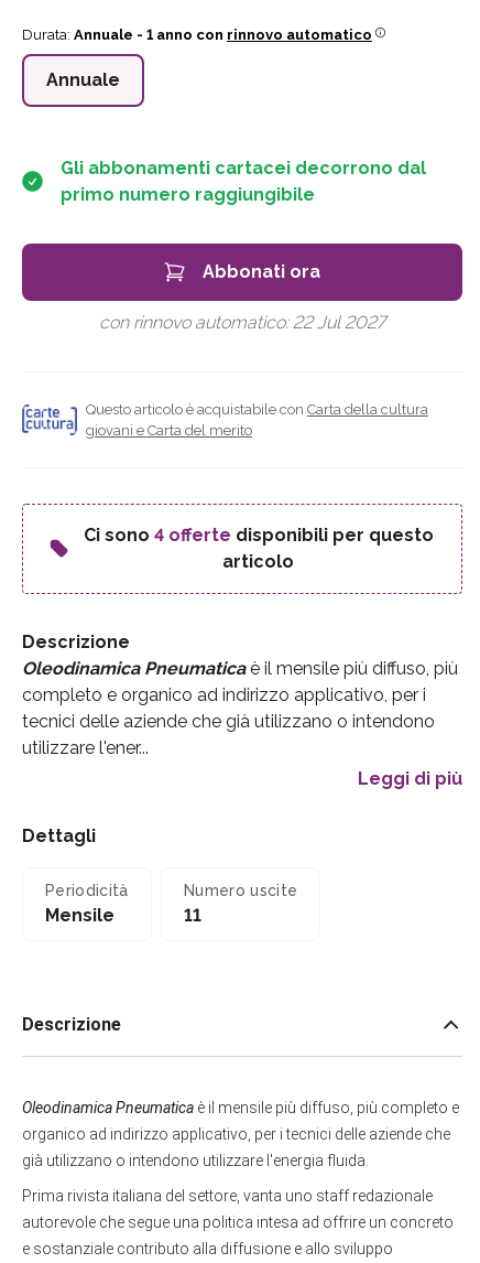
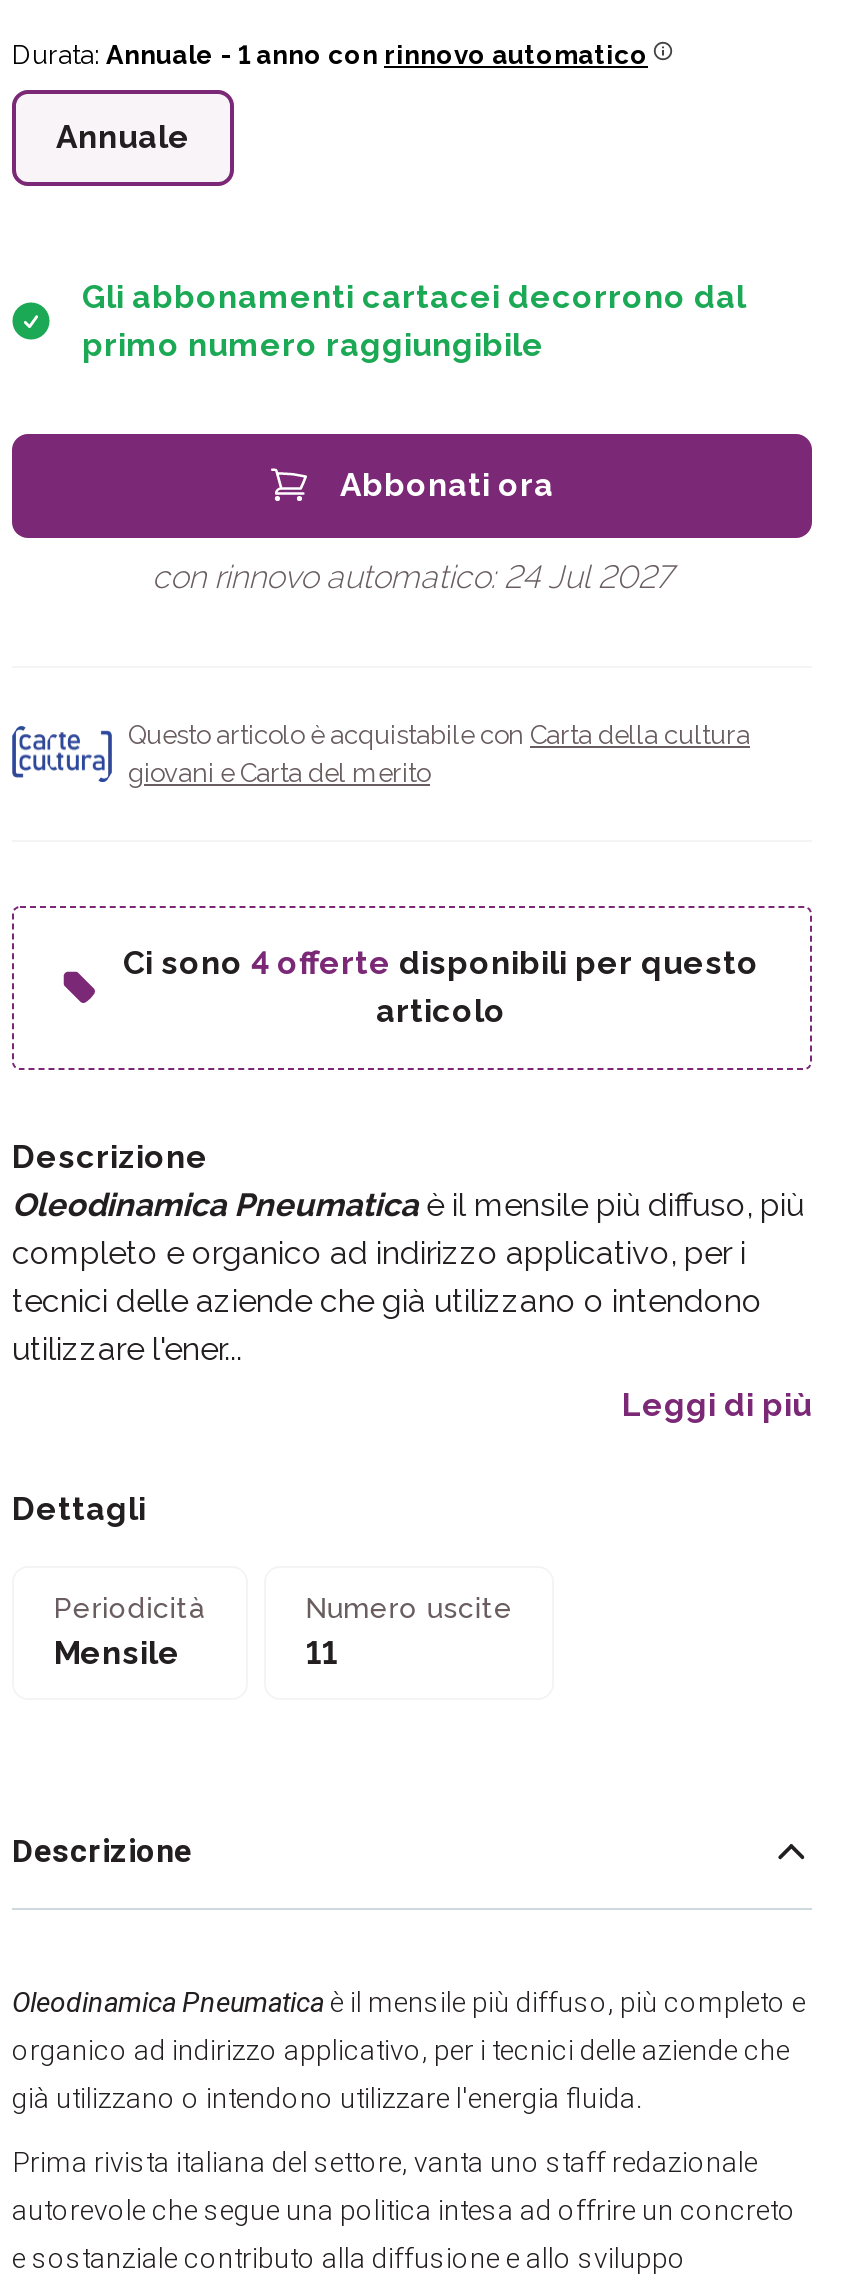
- con rinnovo automatico: 22 Jul 2027
+ con rinnovo automatico: 24 Jul 2027
